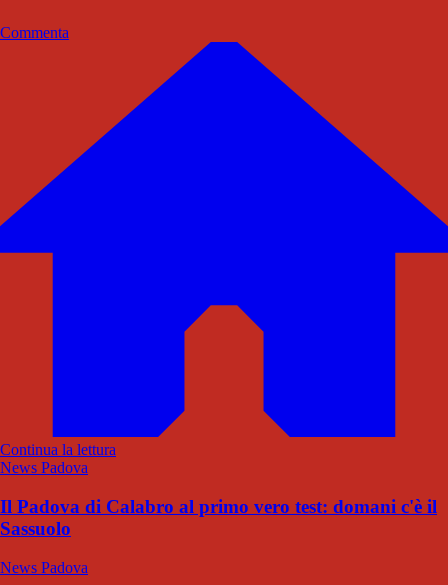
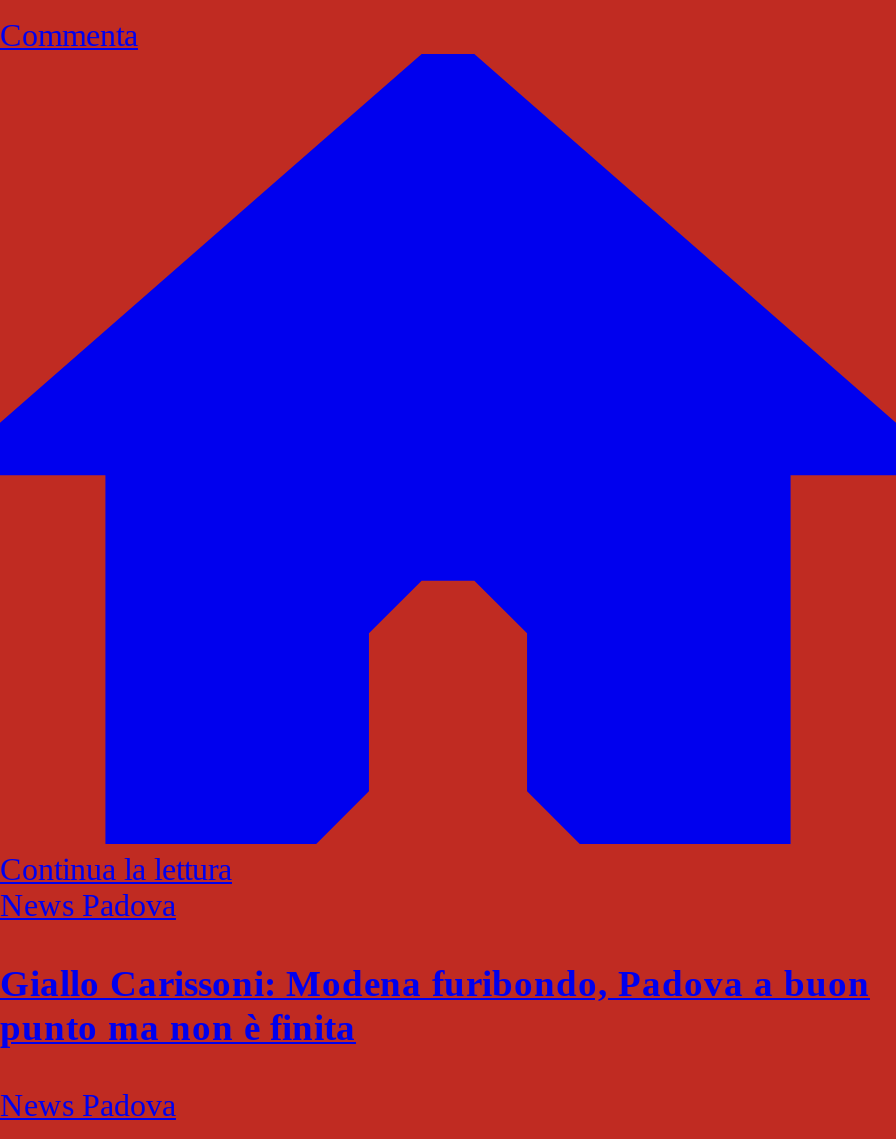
- Il Padova di Calabro al primo vero test: domani c'è il
- Sassuolo
+ Giallo Carissoni: Modena furibondo, Padova a buon
+ punto ma non è finita
